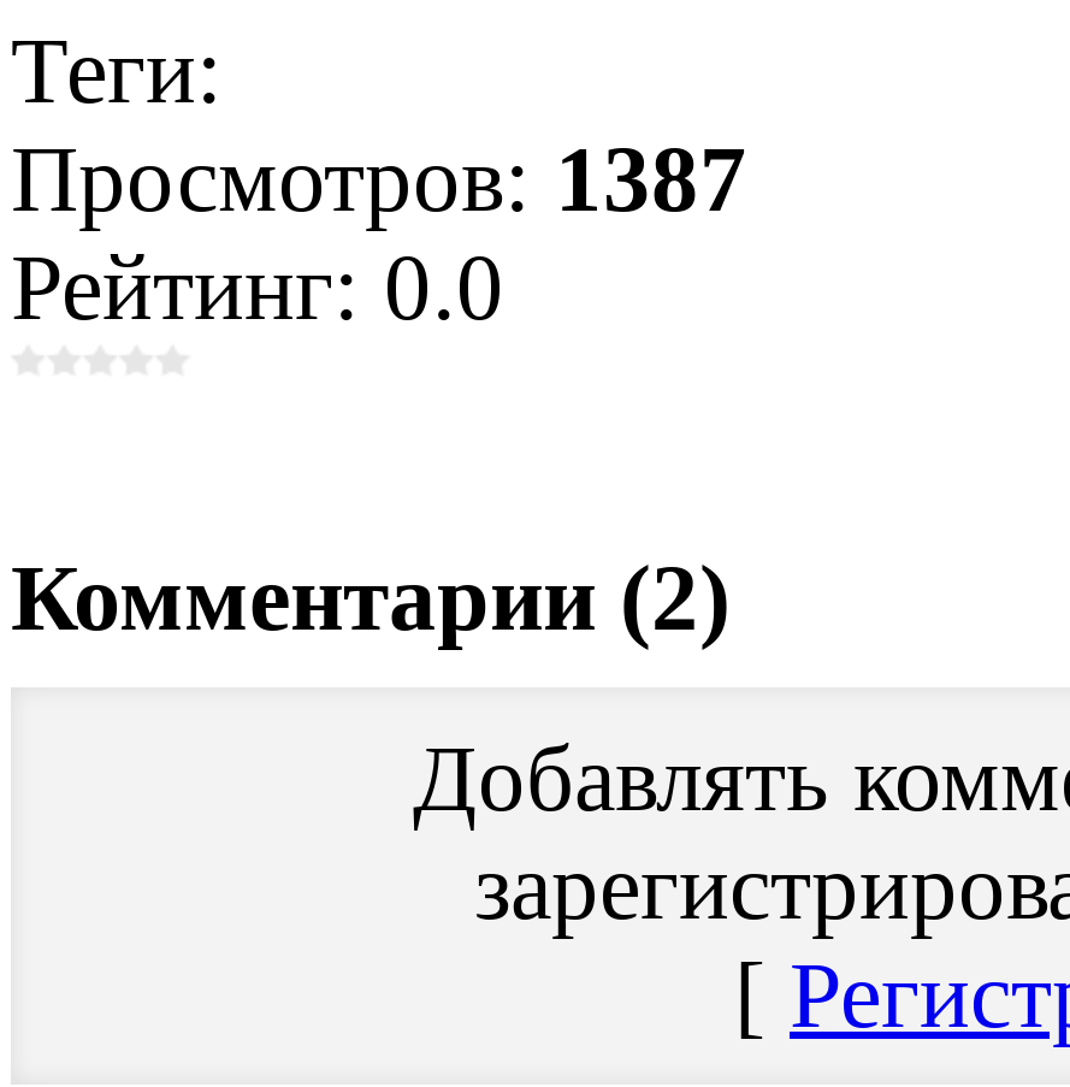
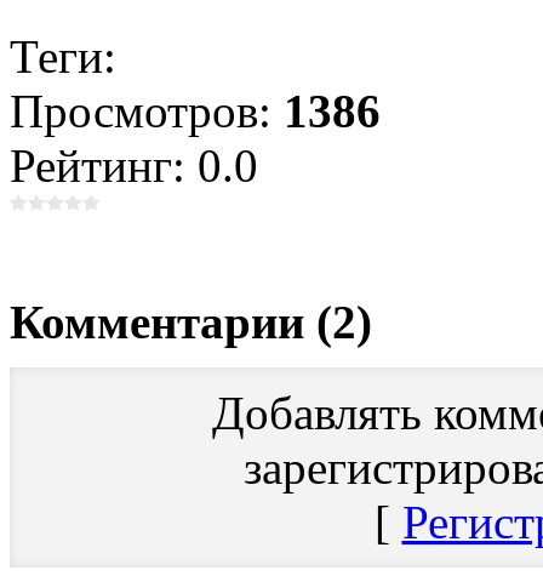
- Просмотров: 1387
+ Просмотров: 1386
